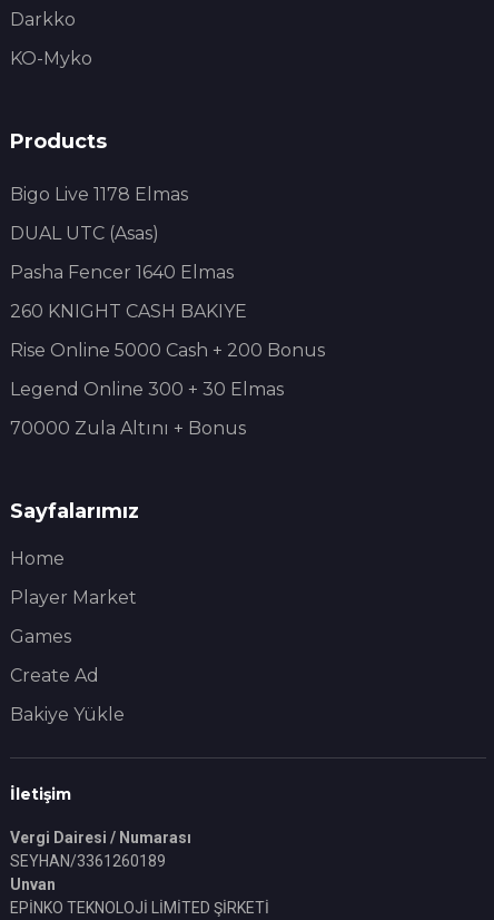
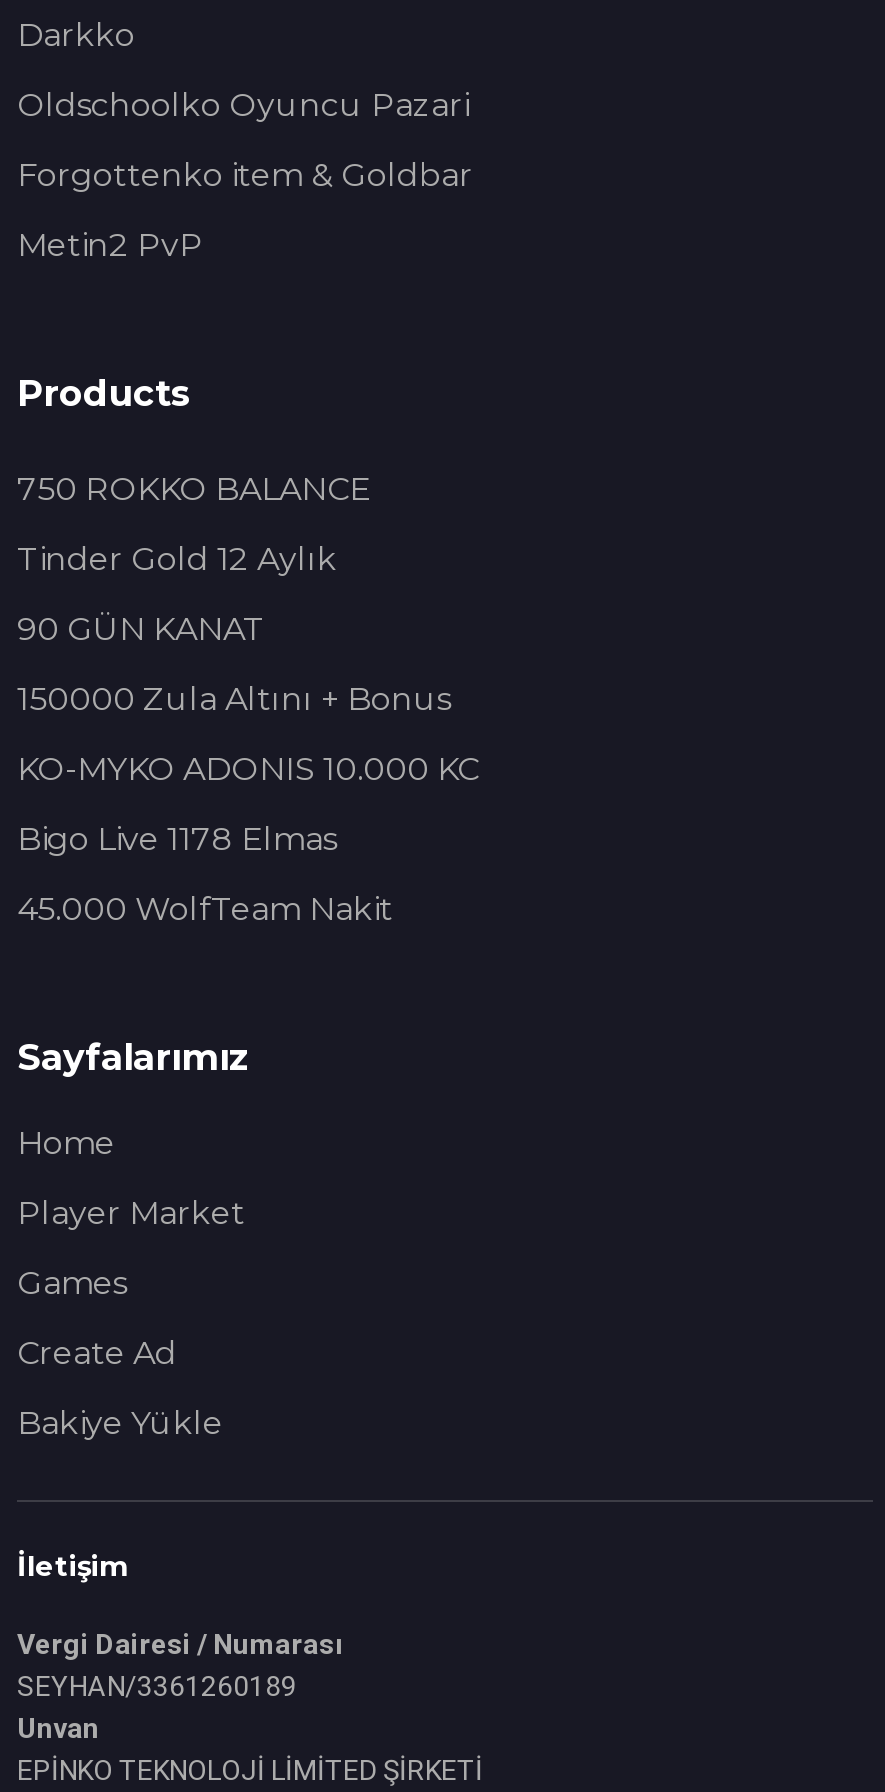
- KO-Myko
+ Oldschoolko Oyuncu Pazari
+ Forgottenko item & Goldbar
+ Metin2 PvP

+ 750 ROKKO BALANCE
+ Tinder Gold 12 Aylık
+ 90 GÜN KANAT
+ 150000 Zula Altını + Bonus
+ KO-MYKO ADONIS 10.000 KC

moved down: Bigo Live 1178 Elmas

- DUAL UTC (Asas)
- Pasha Fencer 1640 Elmas
- 260 KNIGHT CASH BAKIYE
- Rise Online 5000 Cash + 200 Bonus
- Legend Online 300 + 30 Elmas
- 70000 Zula Altını + Bonus
+ 45.000 WolfTeam Nakit
